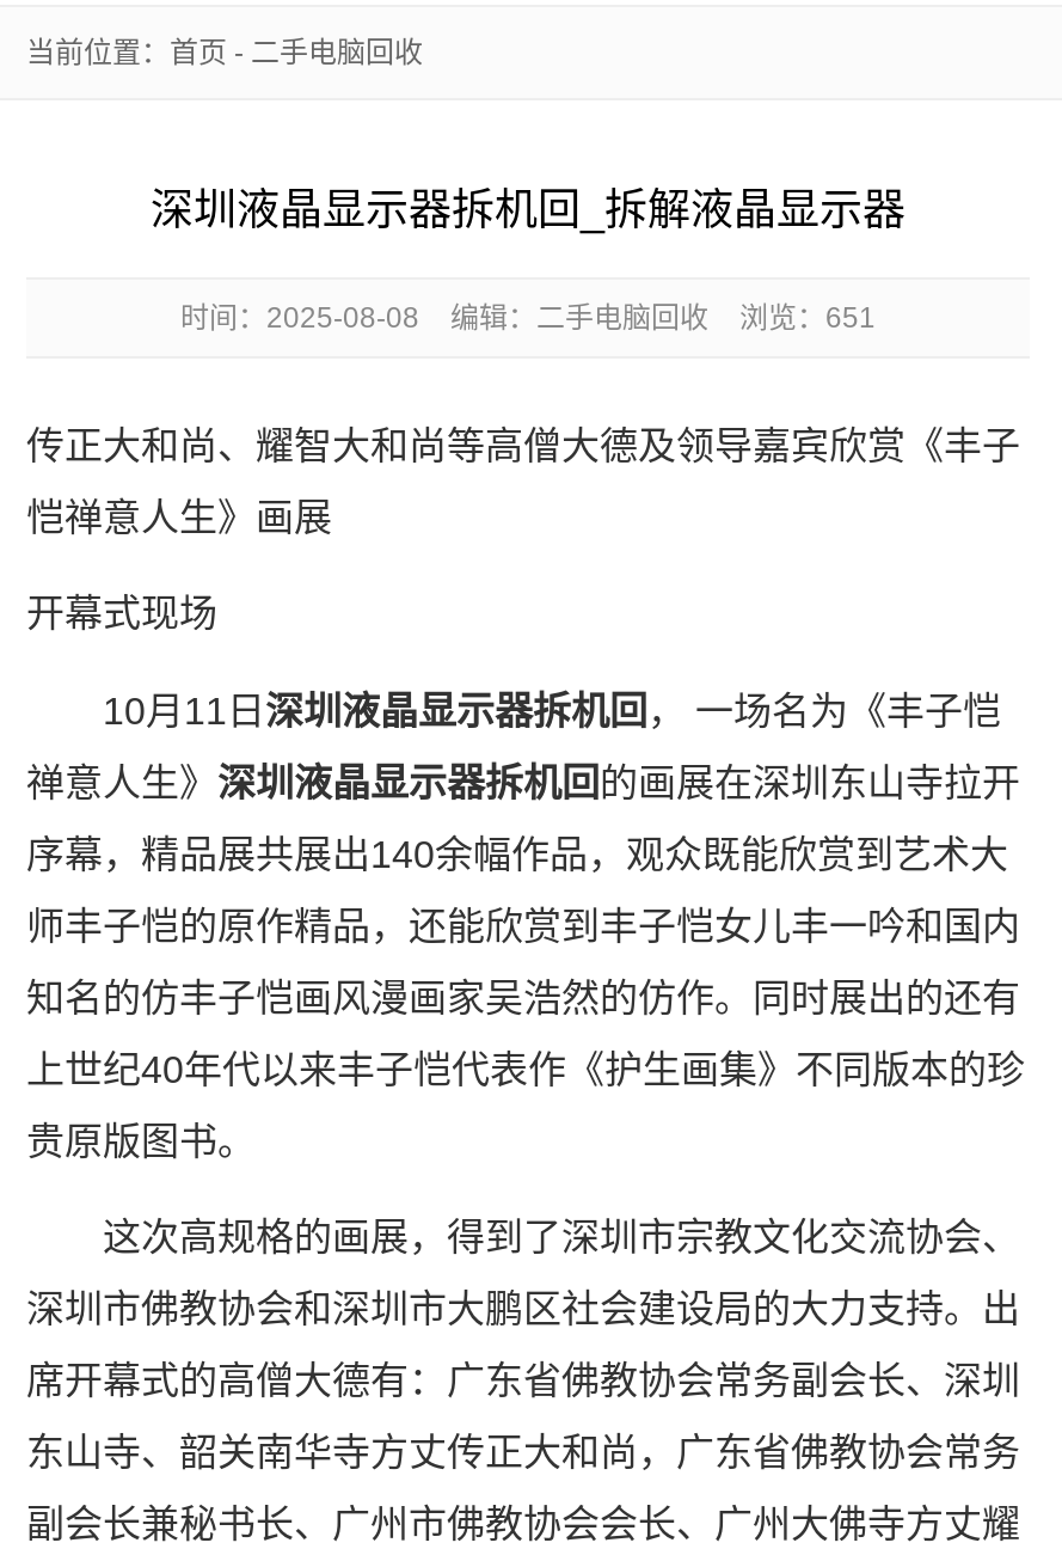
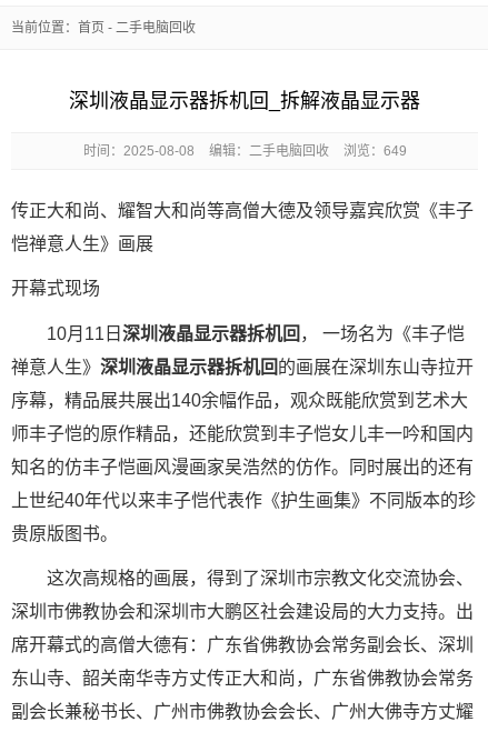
- 时间：2025-08-08 编辑：二手电脑回收 浏览：651
+ 时间：2025-08-08 编辑：二手电脑回收 浏览：649
